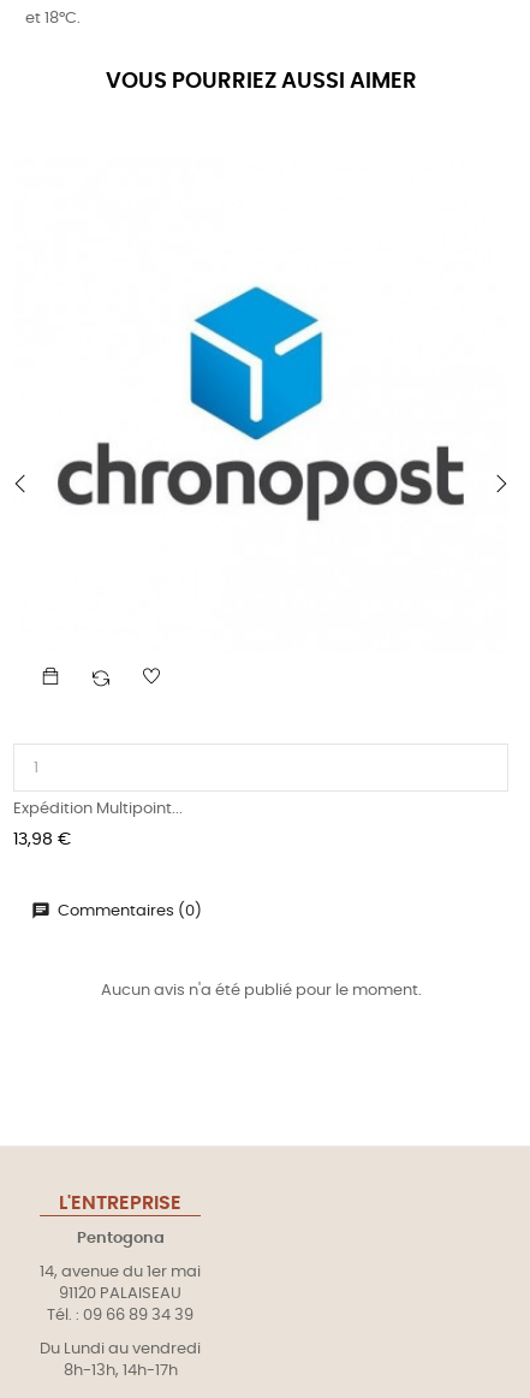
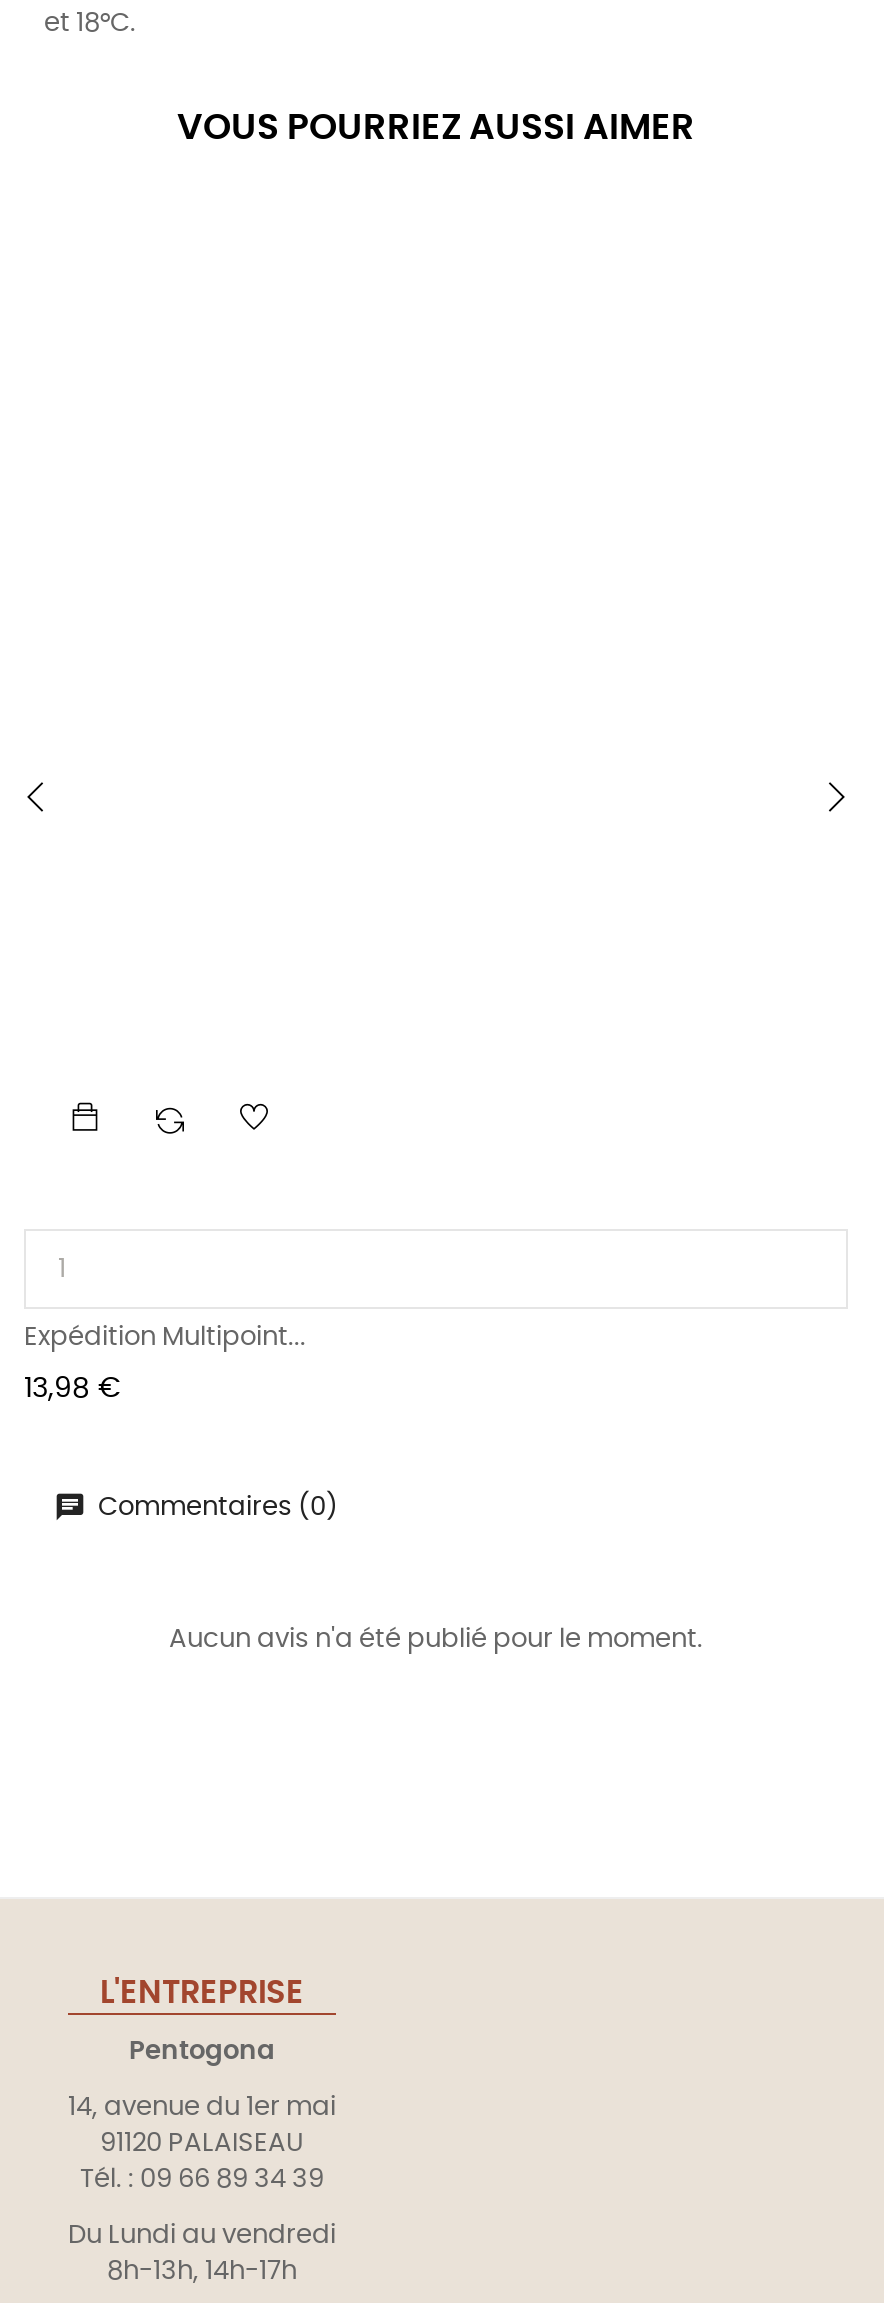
- [image]
